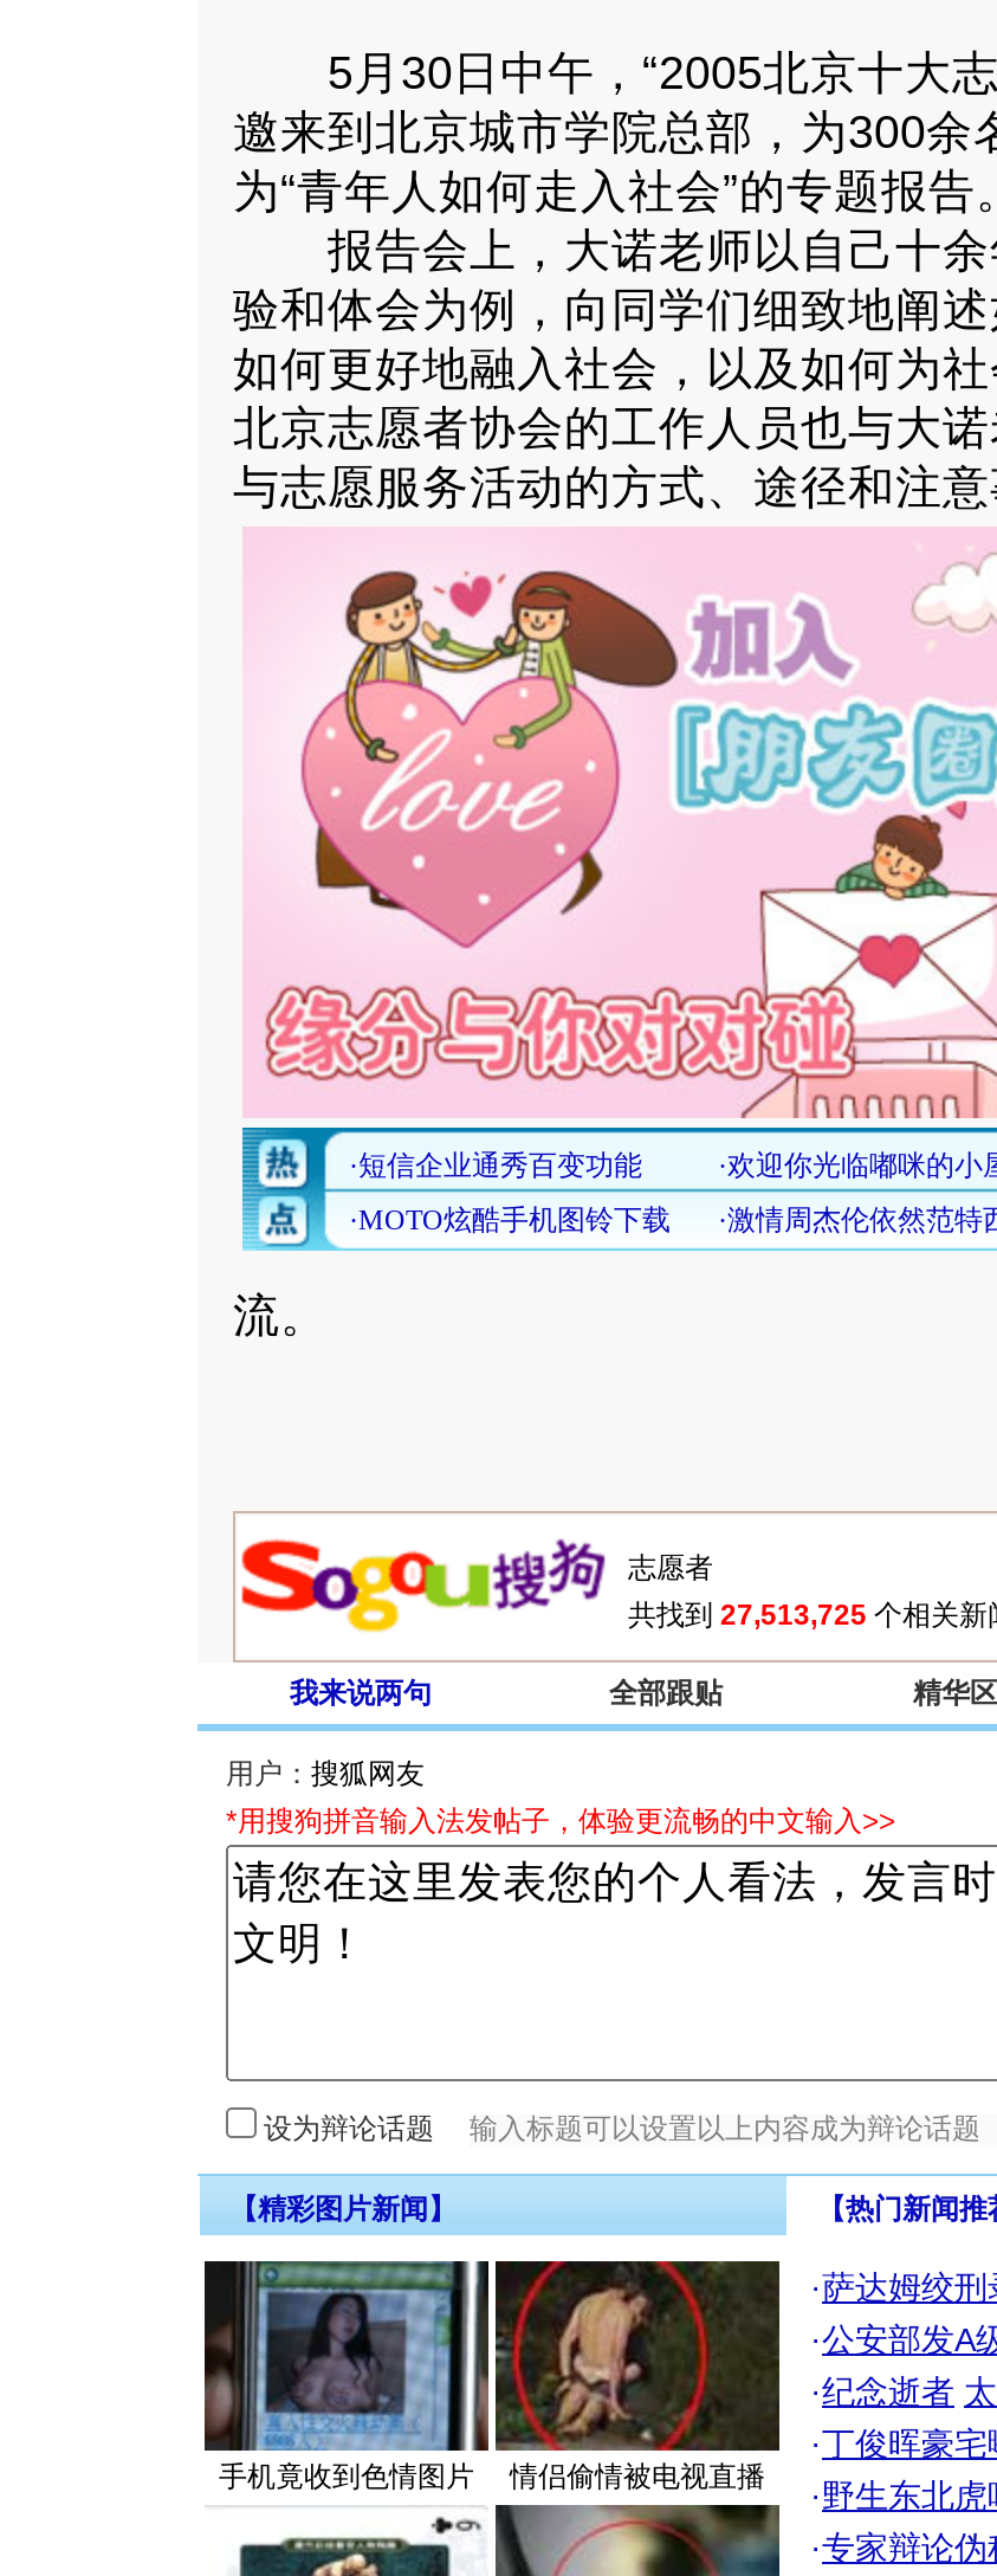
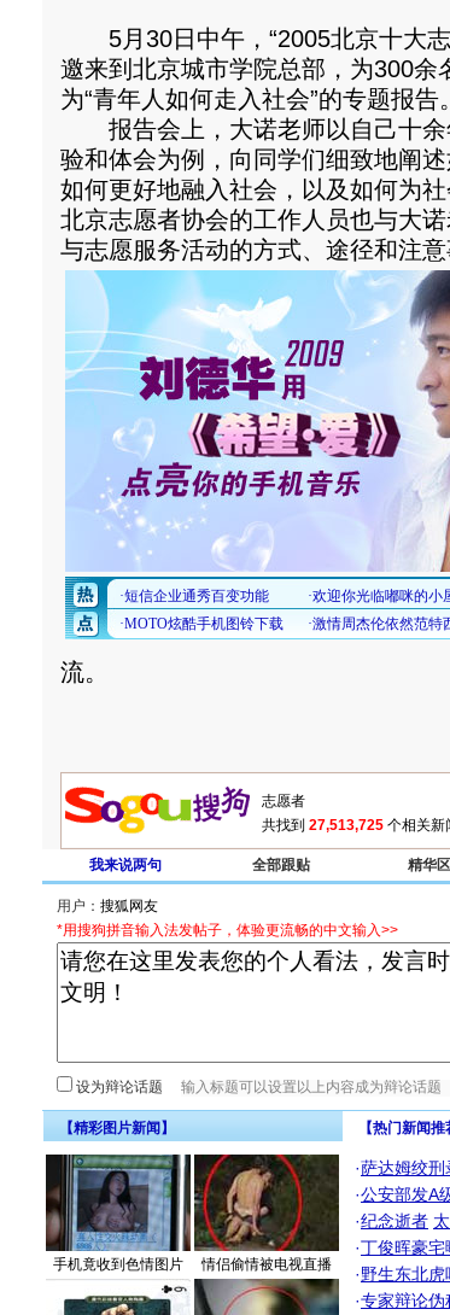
- [image]
+ [image]
